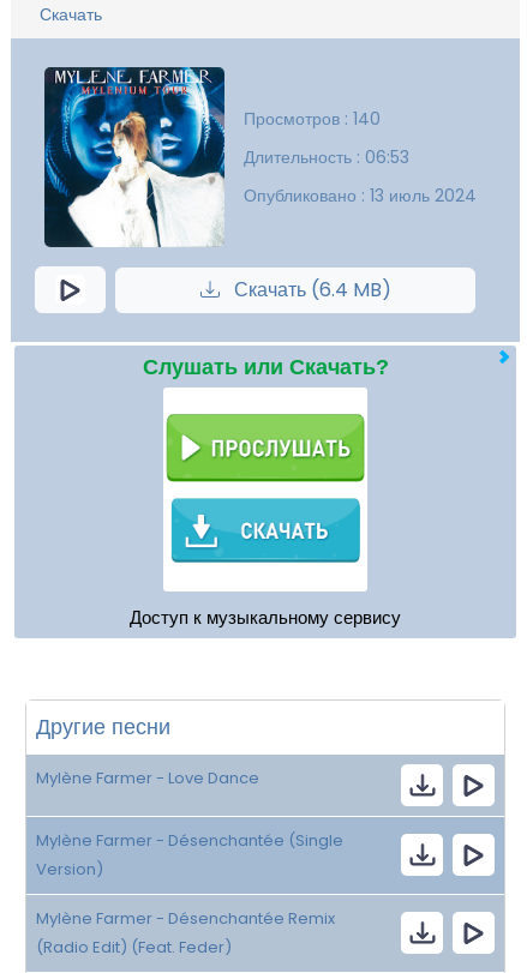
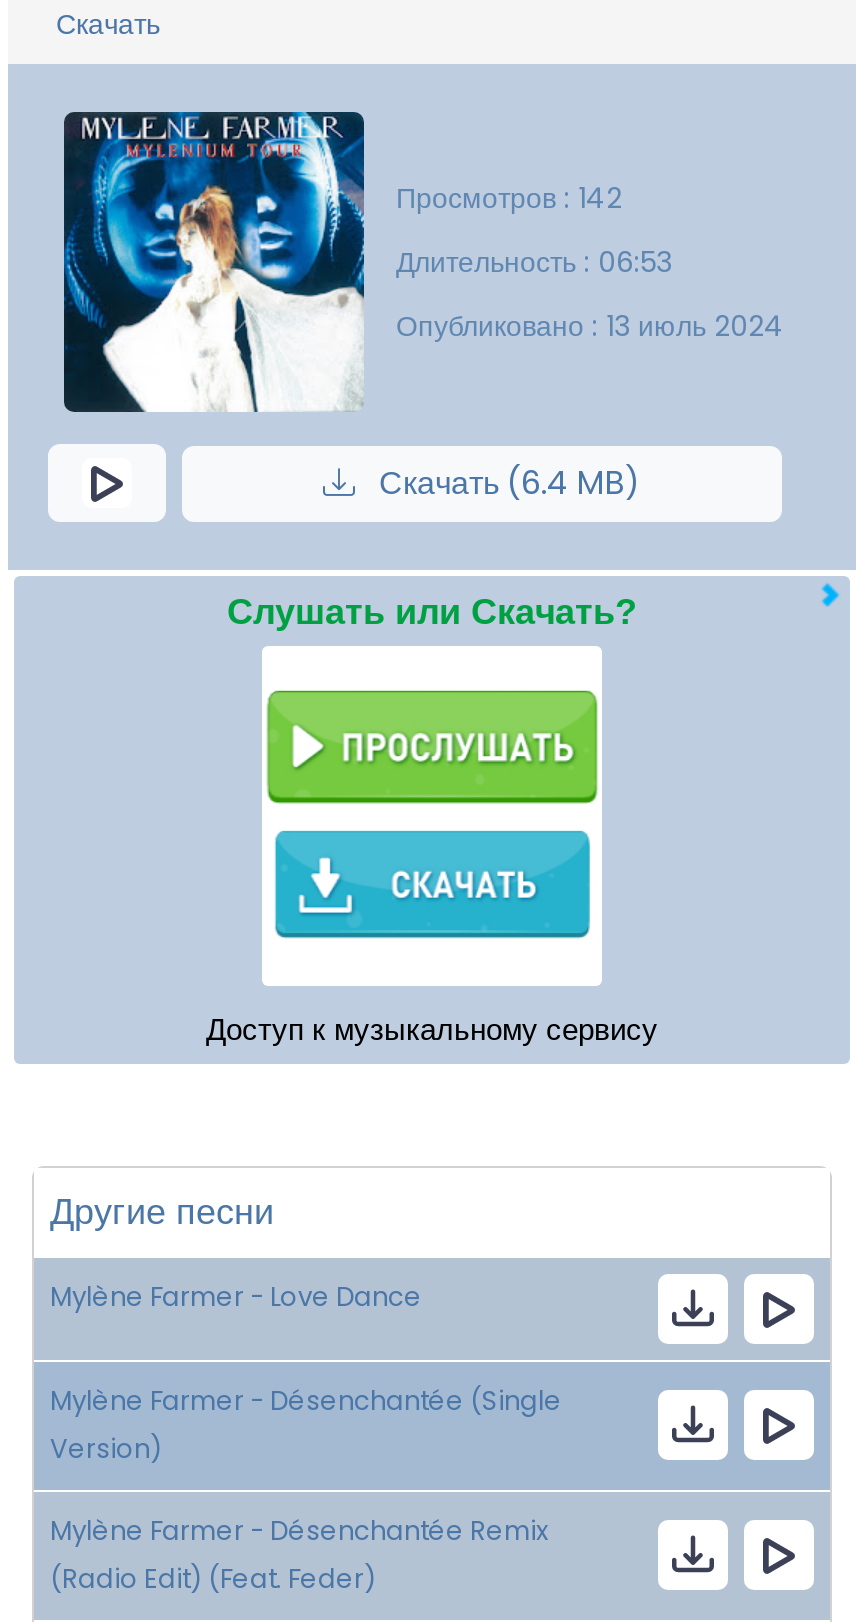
- Просмотров : 140
+ Просмотров : 142
